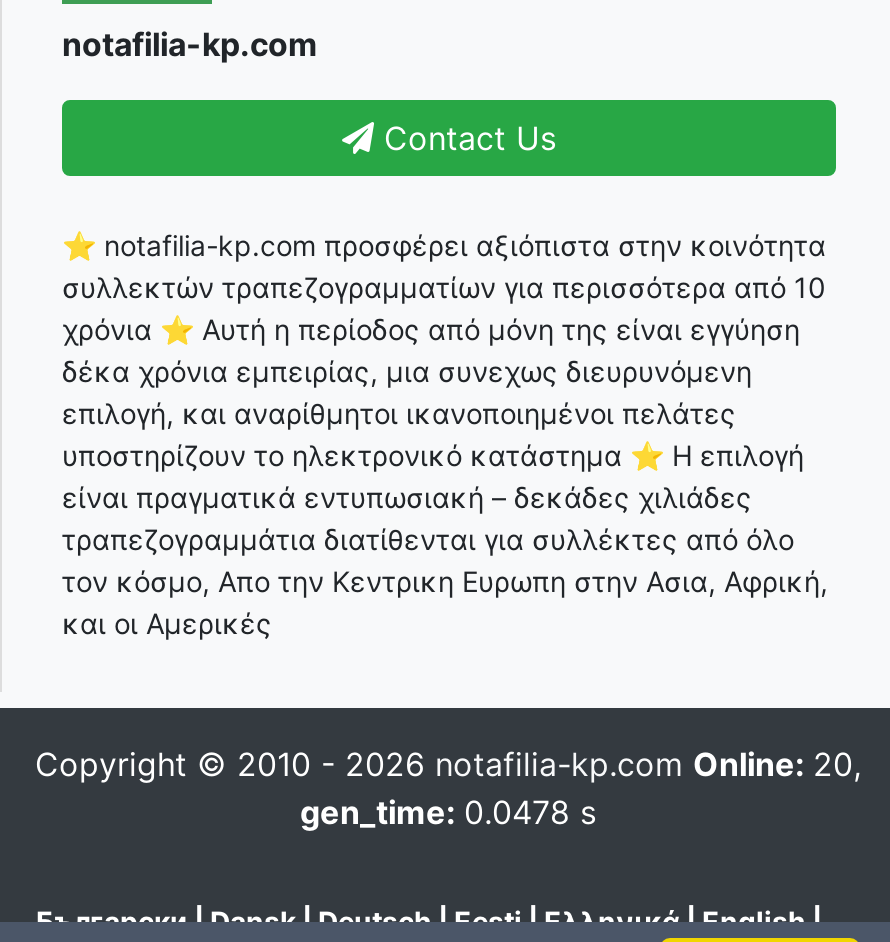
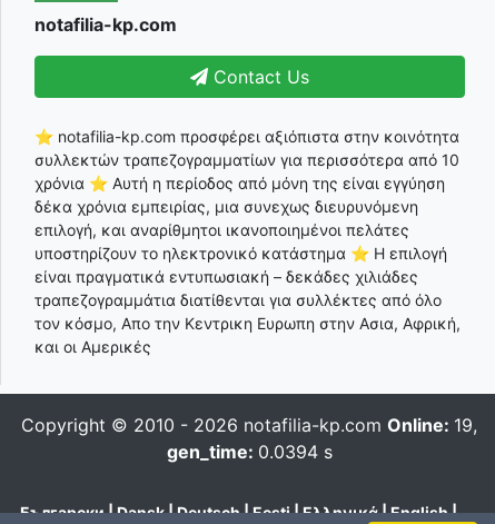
- Copyright © 2010 - 2026 notafilia-kp.com Online: 20,
+ Copyright © 2010 - 2026 notafilia-kp.com Online: 19,

- gen_time: 0.0478 s
+ gen_time: 0.0394 s
